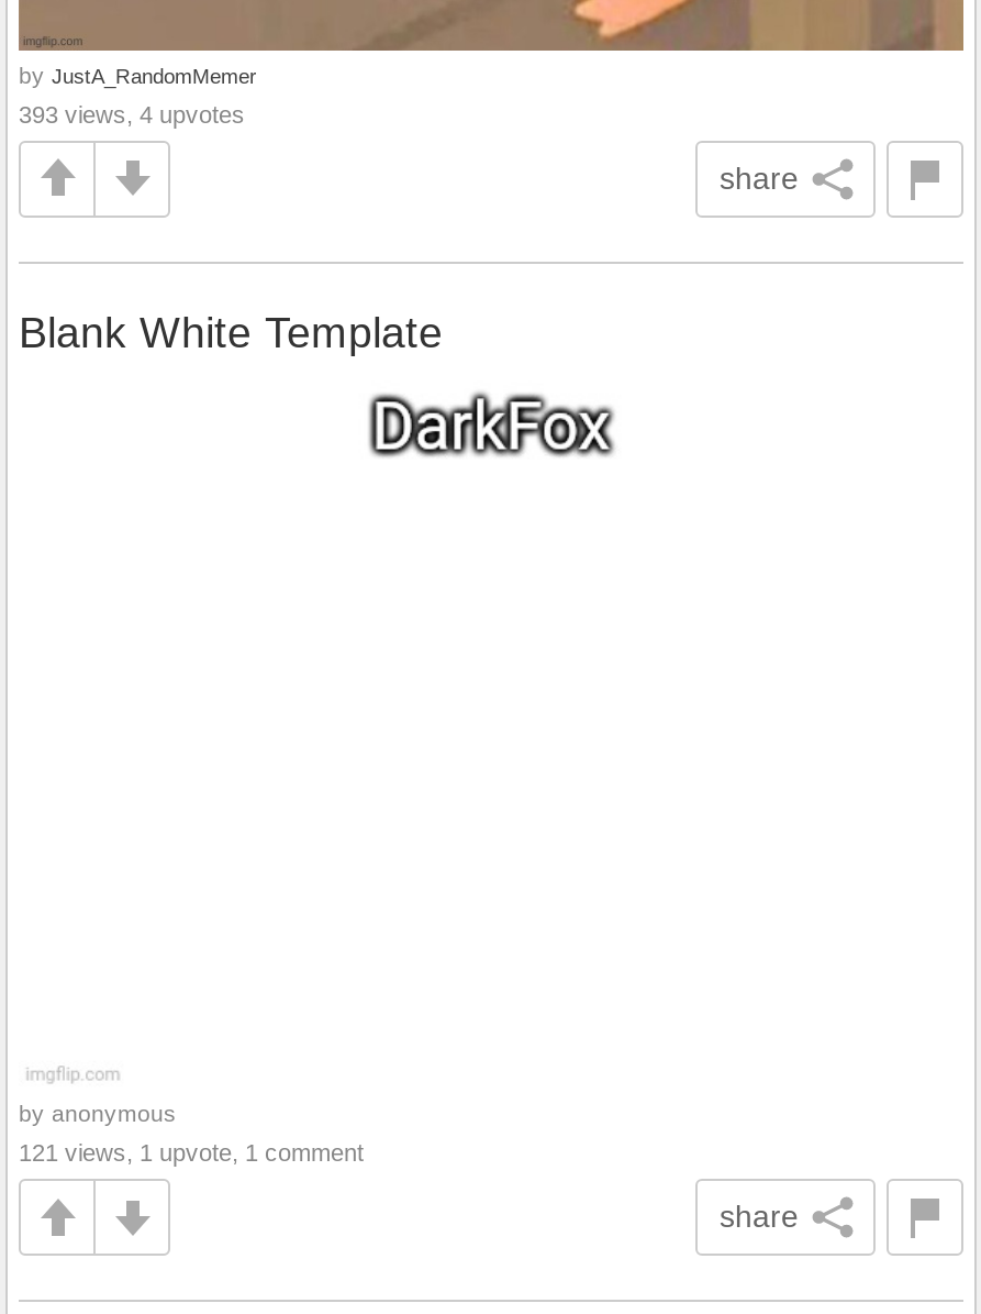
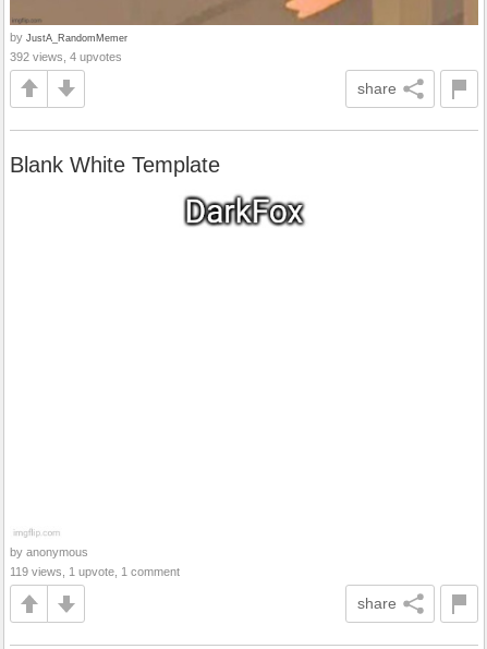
- 393 views, 4 upvotes
+ 392 views, 4 upvotes

- 121 views, 1 upvote, 1 comment
+ 119 views, 1 upvote, 1 comment
